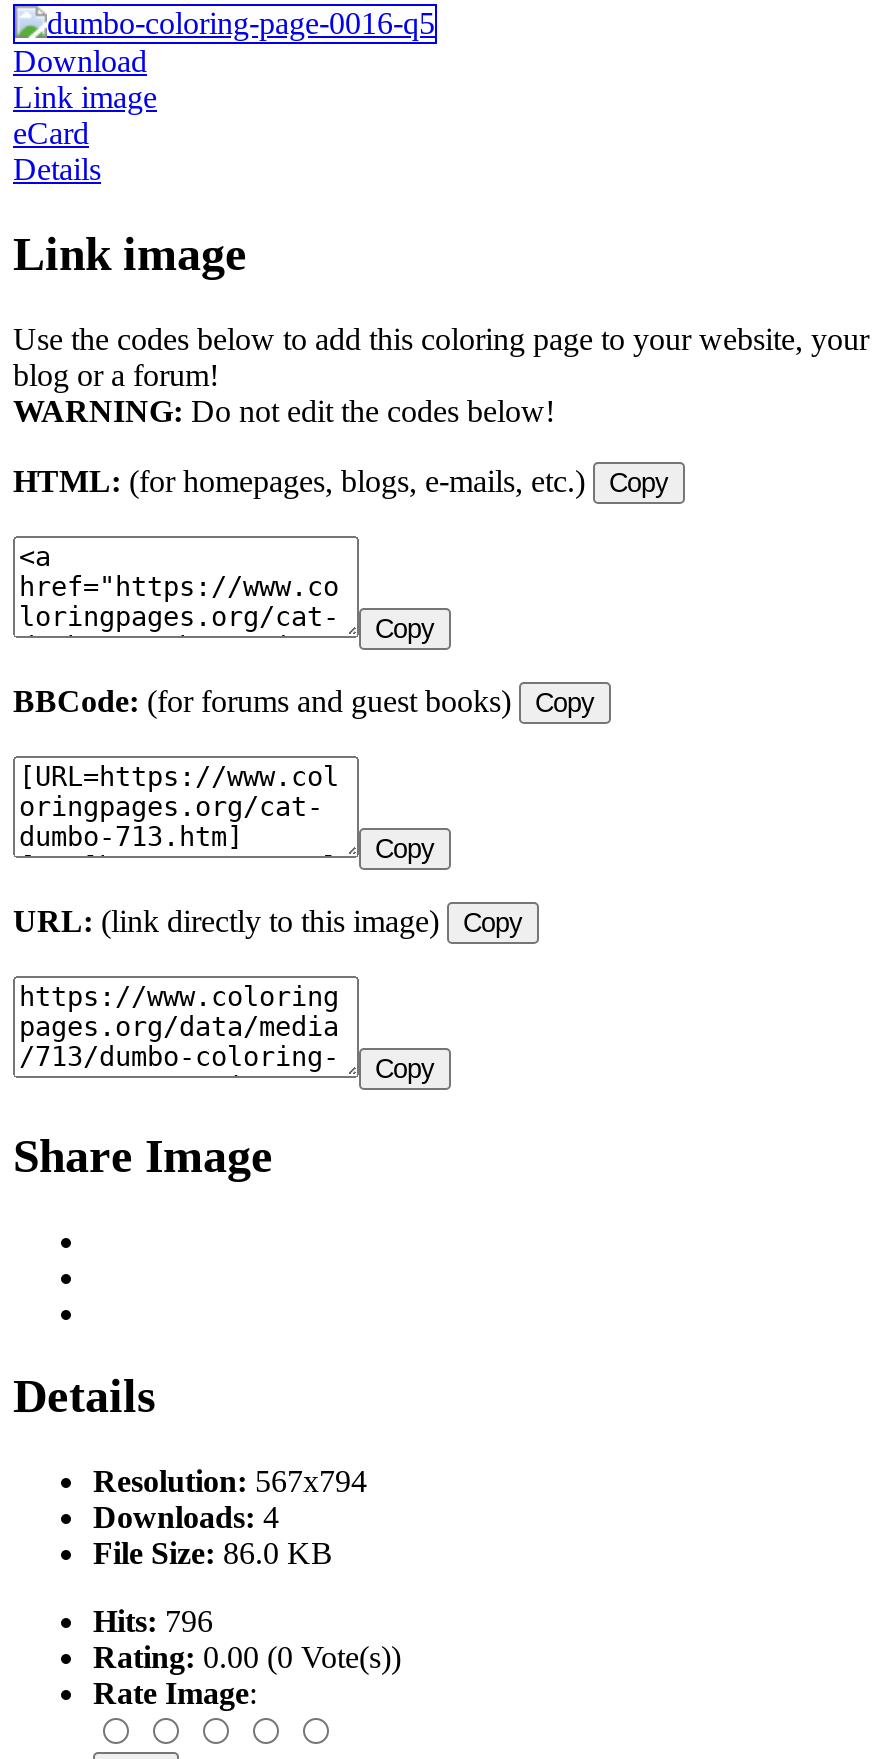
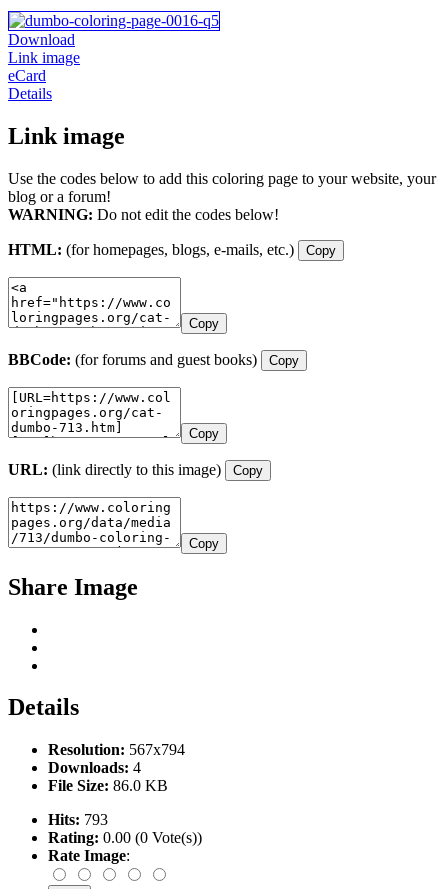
- Hits: 796
+ Hits: 793
